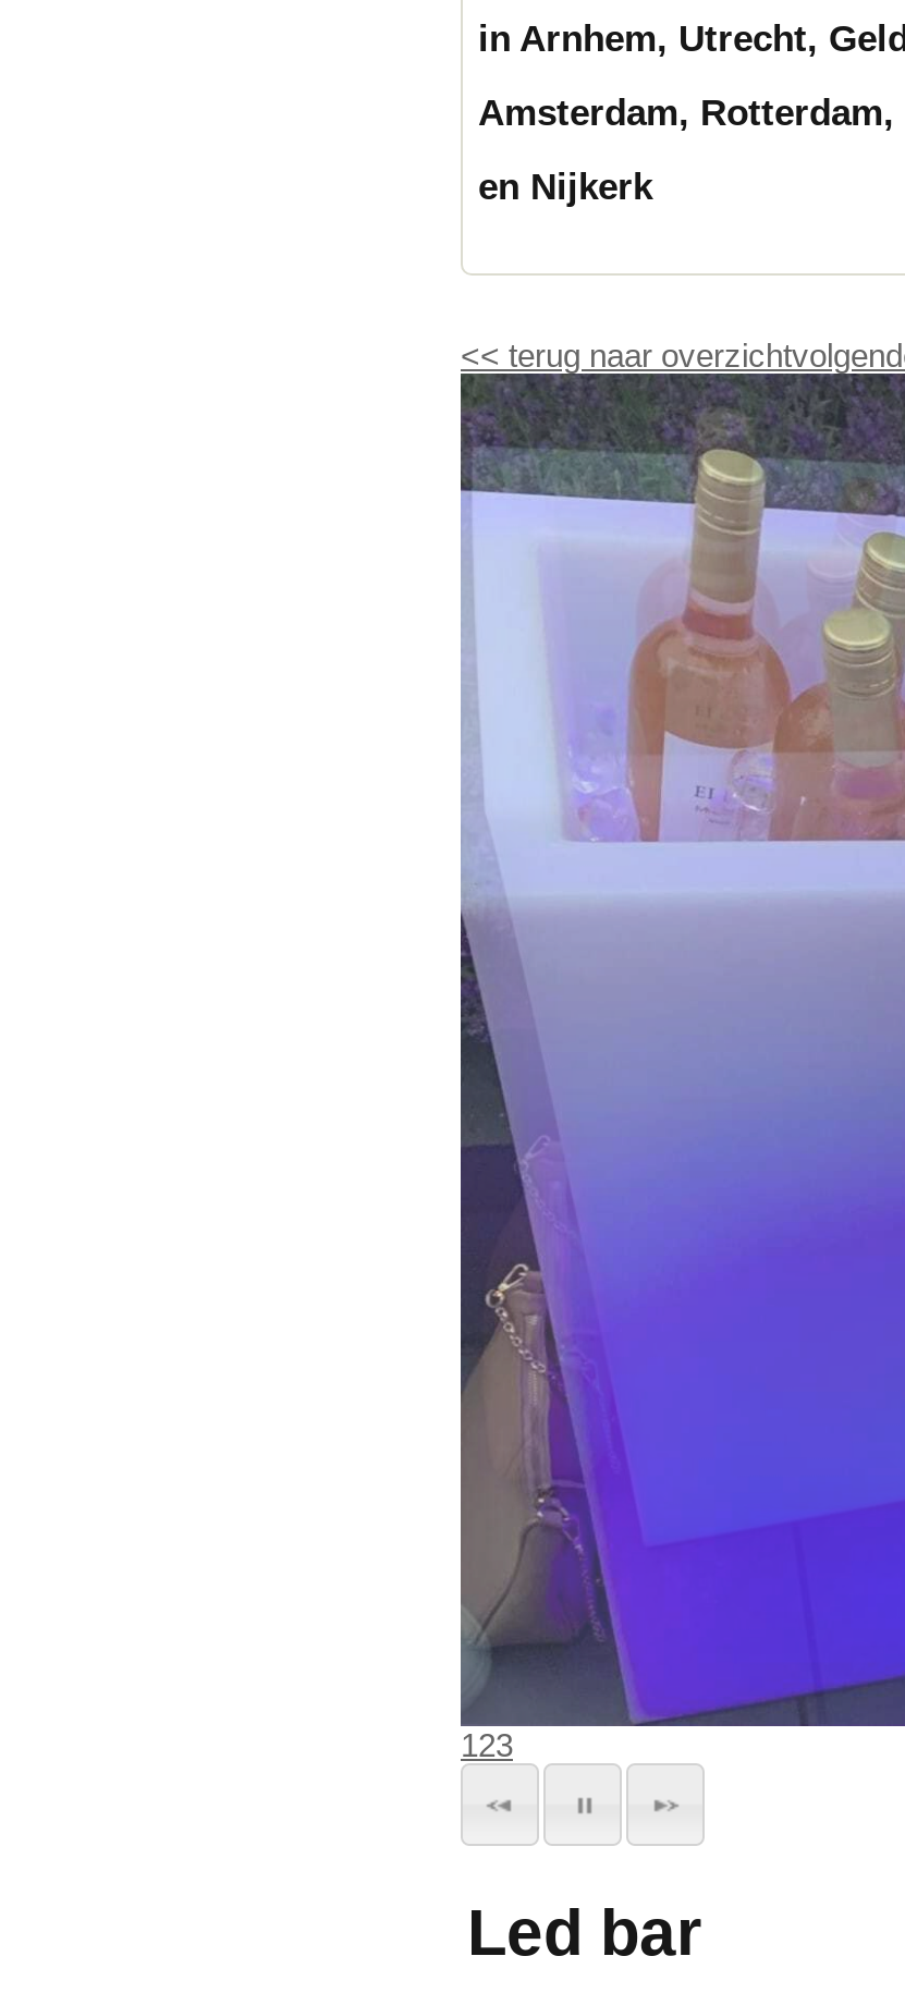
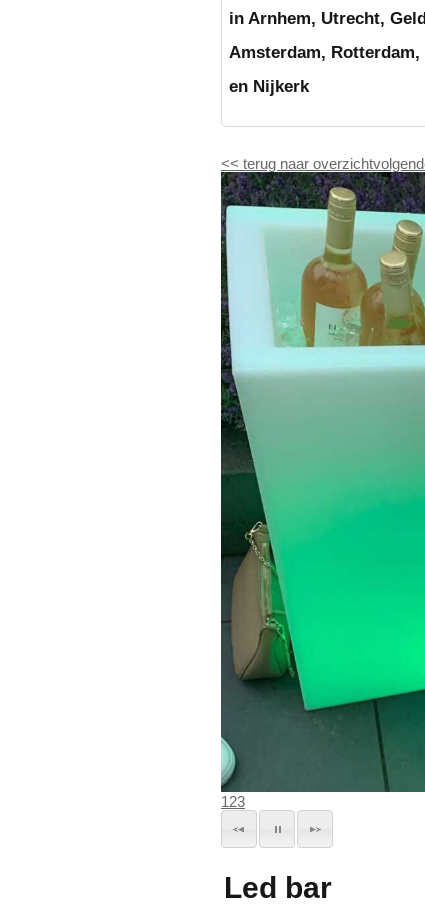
- [image]
+ [image]
